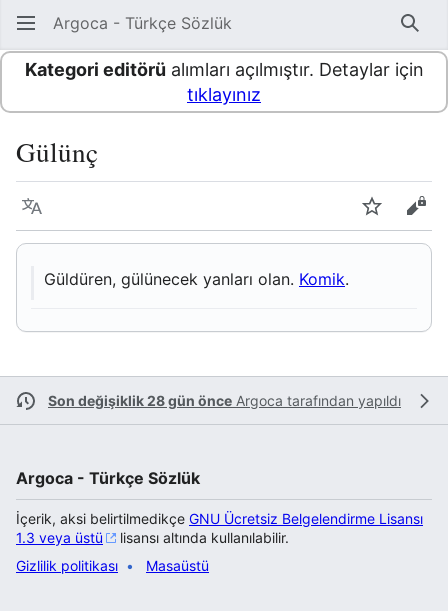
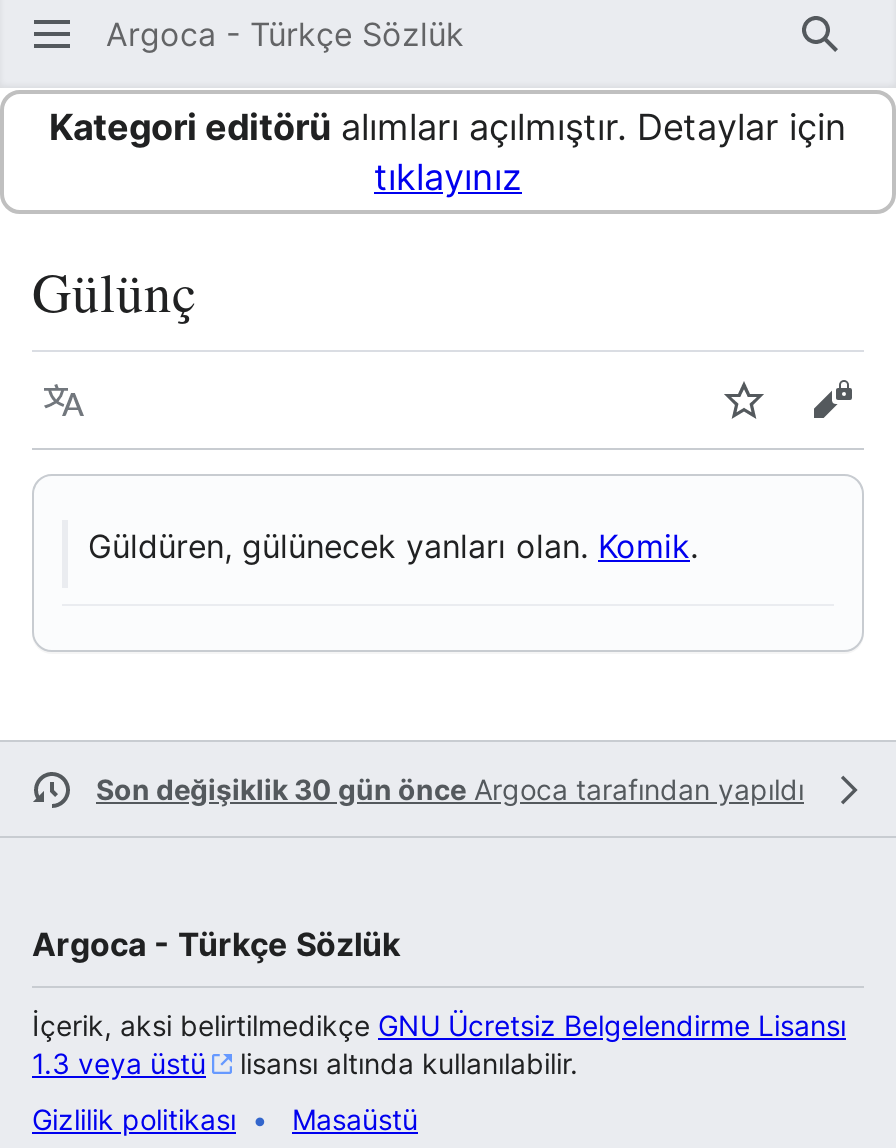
- Son değişiklik 28 gün önce Argoca tarafından yapıldı
+ Son değişiklik 30 gün önce Argoca tarafından yapıldı
